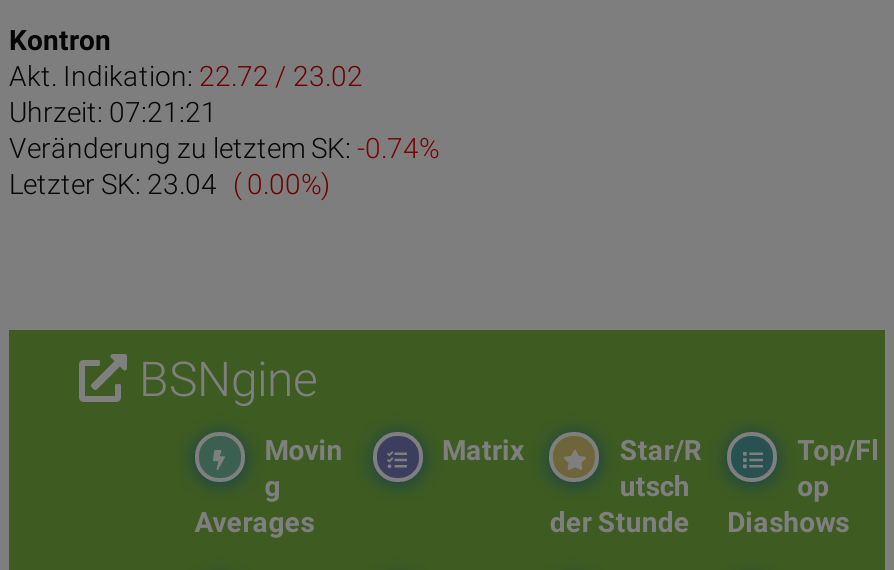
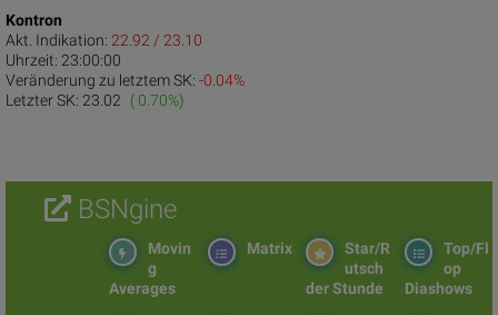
- Akt. Indikation: 22.72 / 23.02
+ Akt. Indikation: 22.92 / 23.10

- Uhrzeit: 07:21:21
+ Uhrzeit: 23:00:00

- Veränderung zu letztem SK: -0.74%
+ Veränderung zu letztem SK: -0.04%

- Letzter SK: 23.04 ( 0.00%)
+ Letzter SK: 23.02 ( 0.70%)
